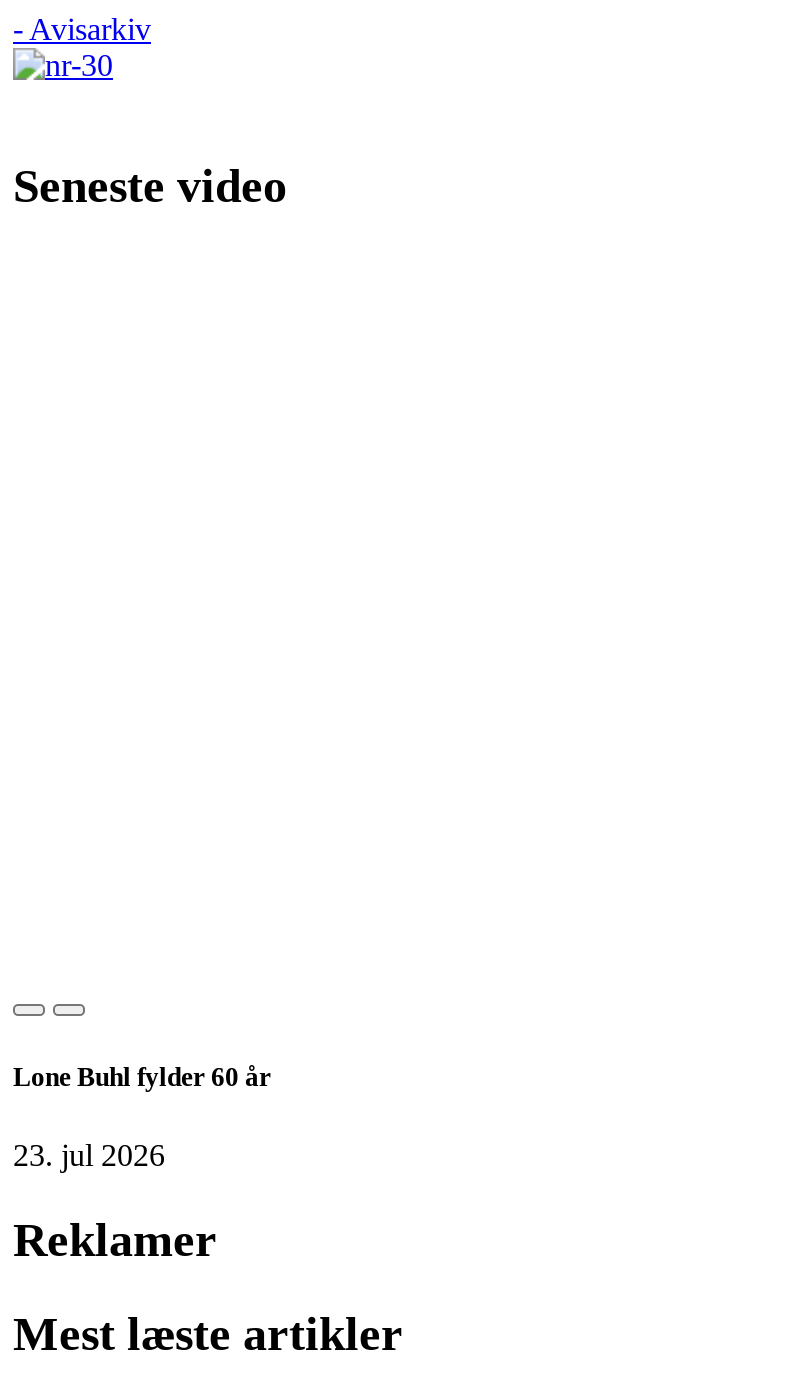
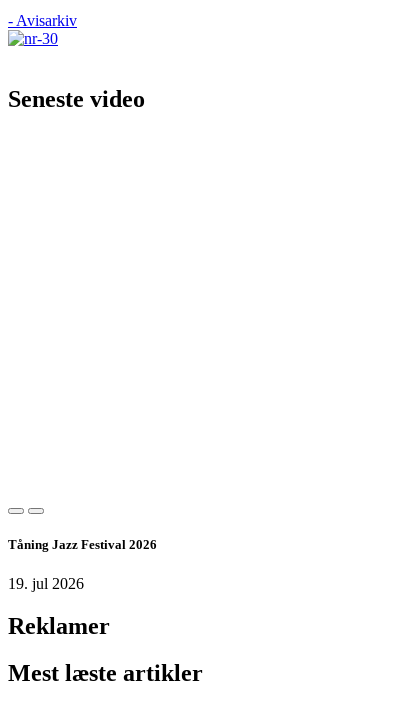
- Lone Buhl fylder 60 år
+ Tåning Jazz Festival 2026

- 23. jul 2026
+ 19. jul 2026
